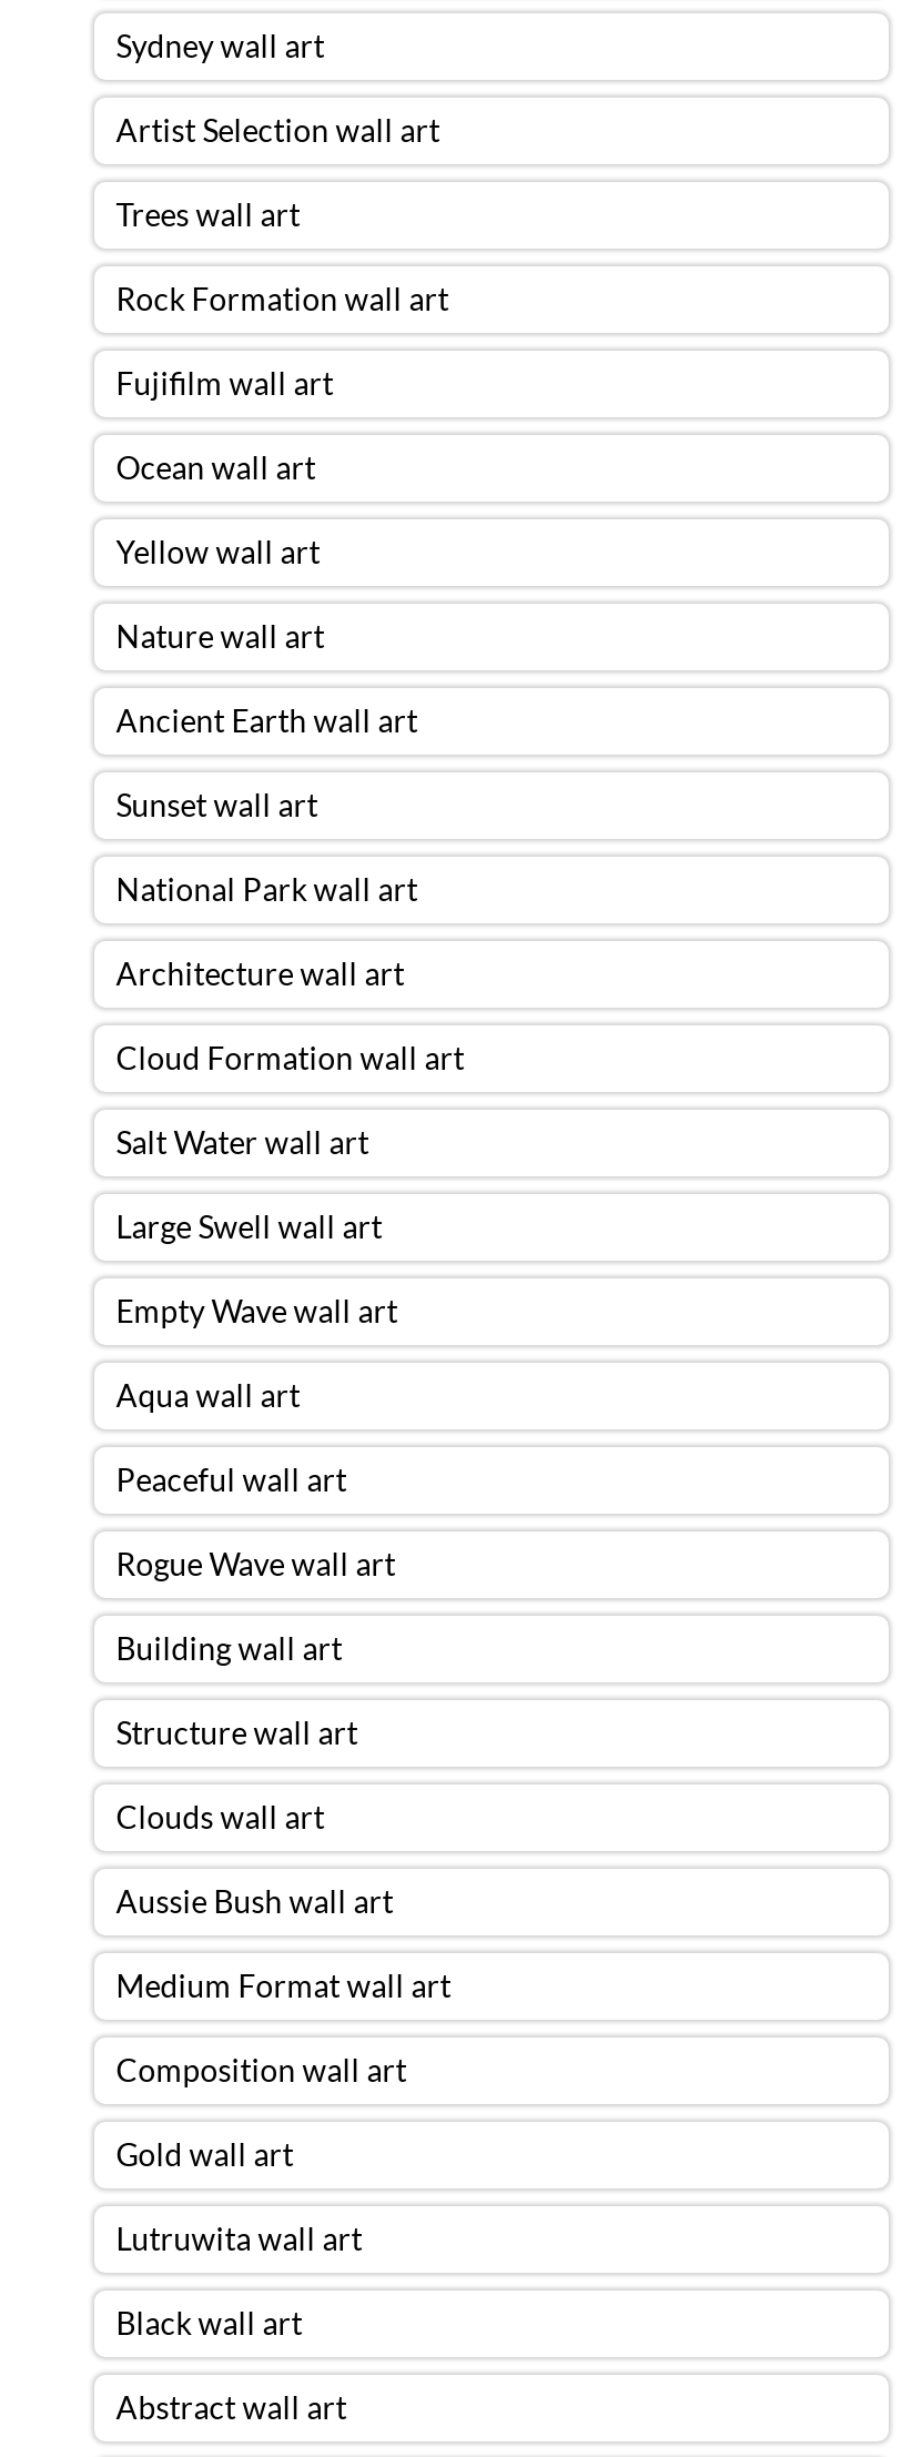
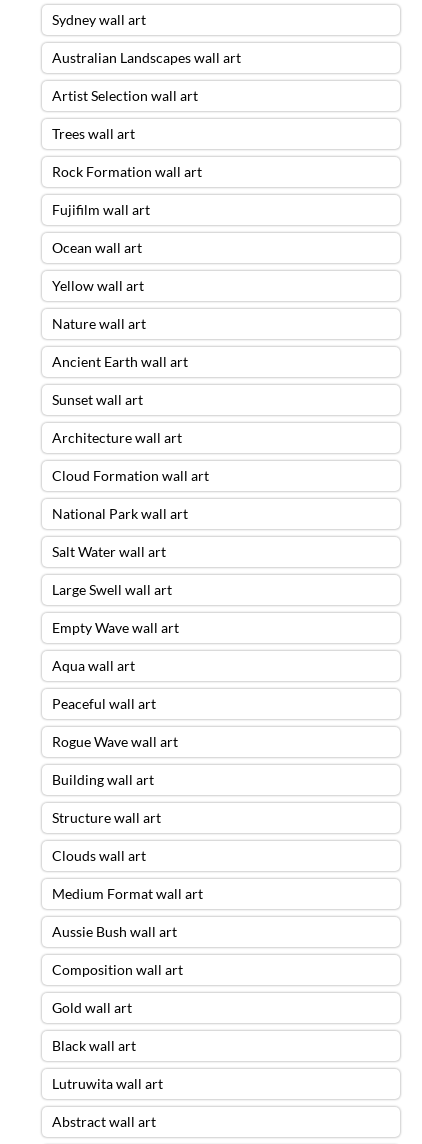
+ Australian Landscapes wall art

moved down: National Park wall art

moved down: Aussie Bush wall art

moved down: Lutruwita wall art
